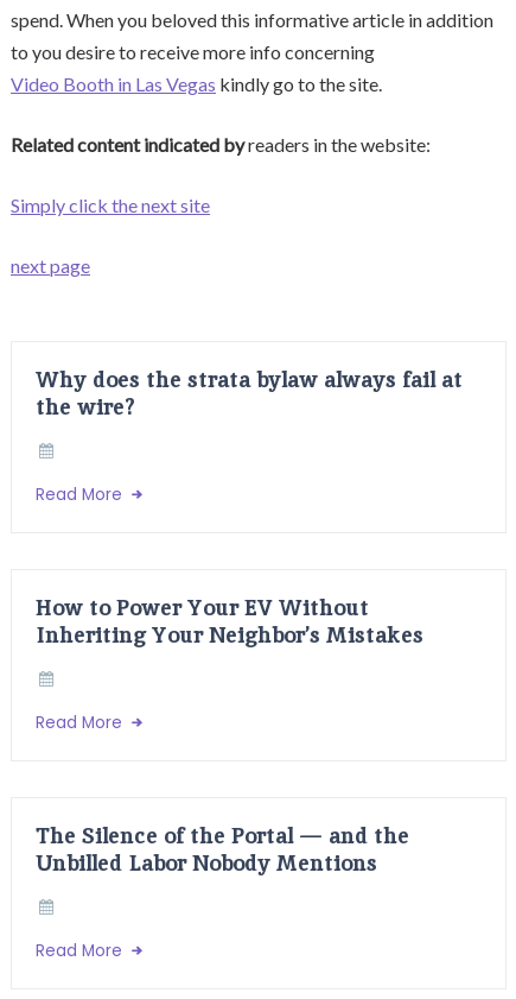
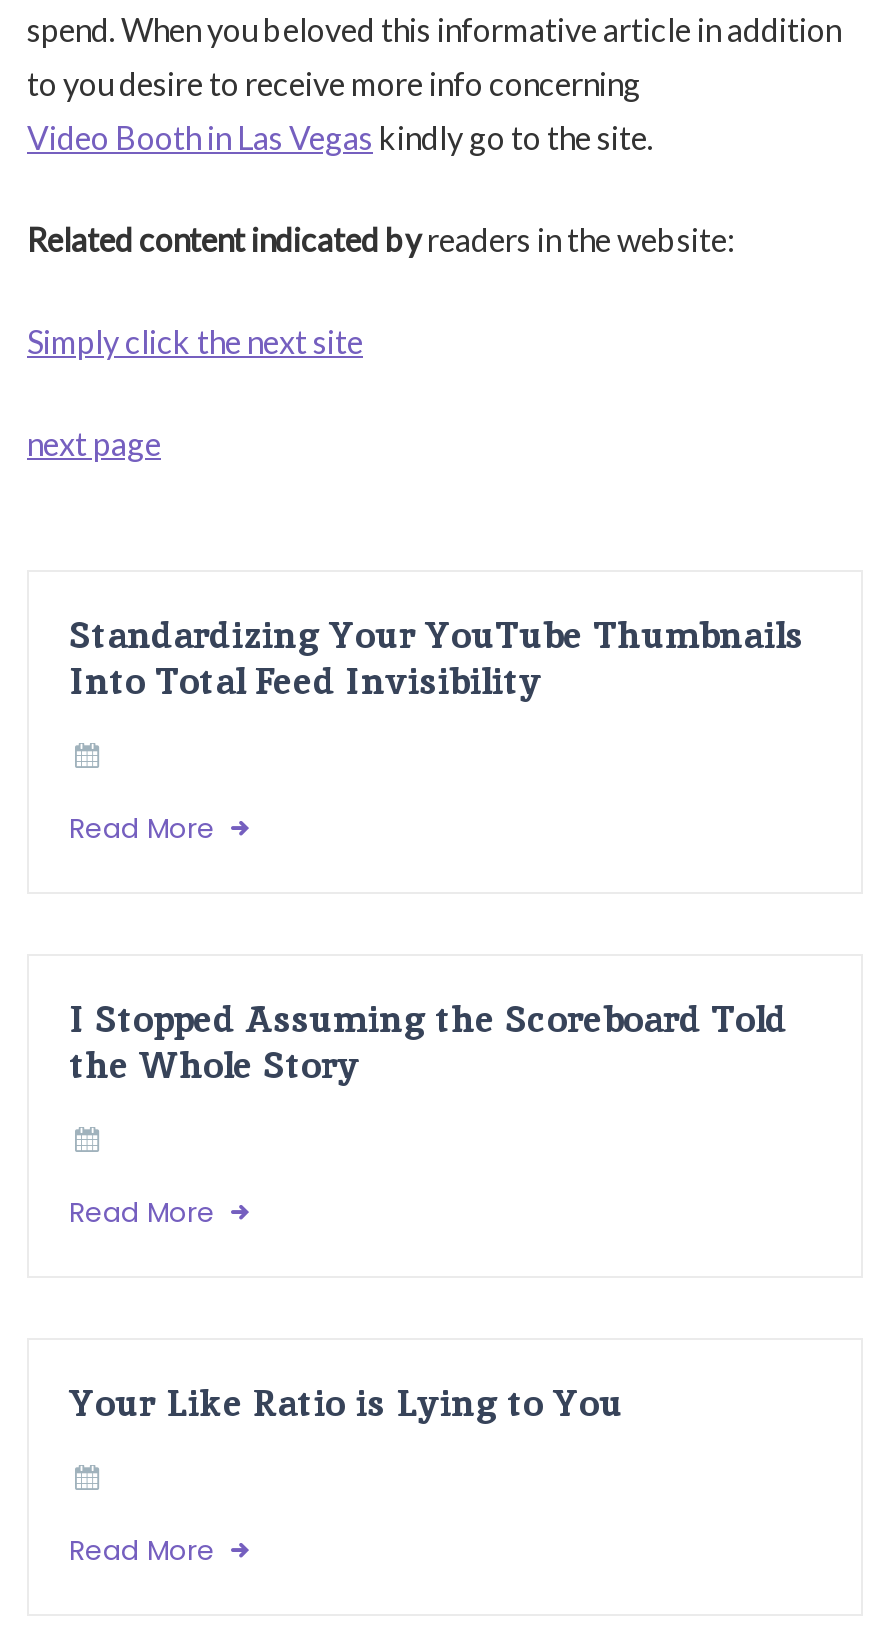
- Why does the strata bylaw always fail at
- the wire?
+ Standardizing Your YouTube Thumbnails
+ Into Total Feed Invisibility

- How to Power Your EV Without
- Inheriting Your Neighbor’s Mistakes
+ I Stopped Assuming the Scoreboard Told
+ the Whole Story

- The Silence of the Portal — and the
- Unbilled Labor Nobody Mentions
+ Your Like Ratio is Lying to You
